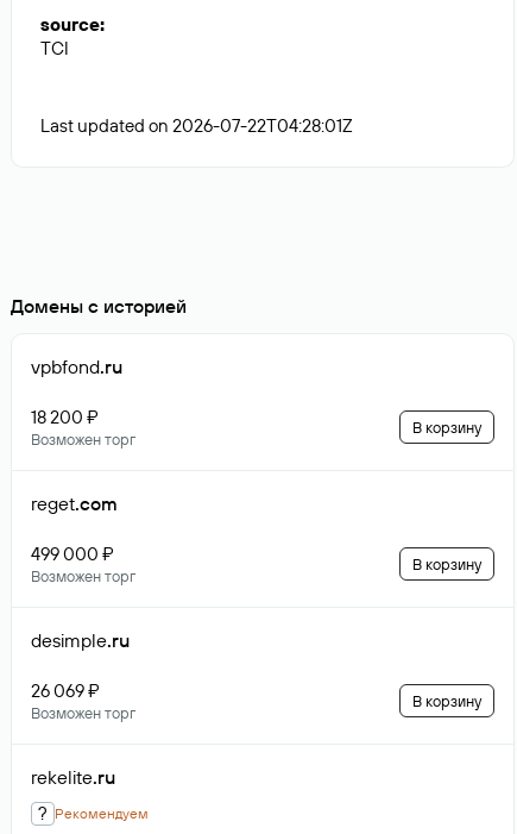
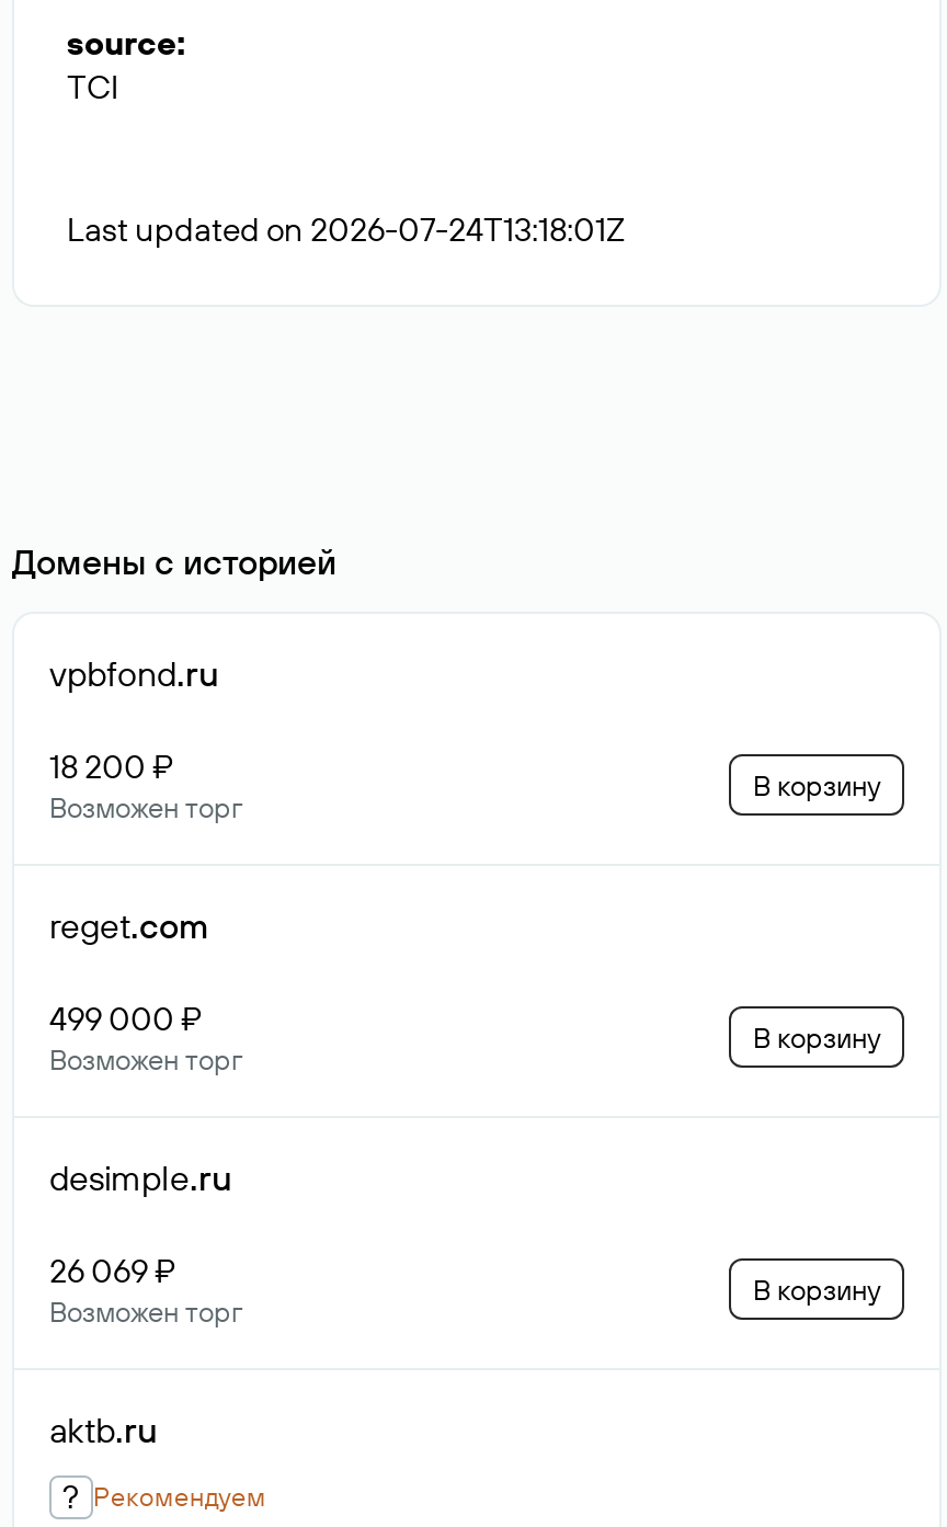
- Last updated on 2026-07-22T04:28:01Z
+ Last updated on 2026-07-24T13:18:01Z

- rekelite.ru
+ aktb.ru
